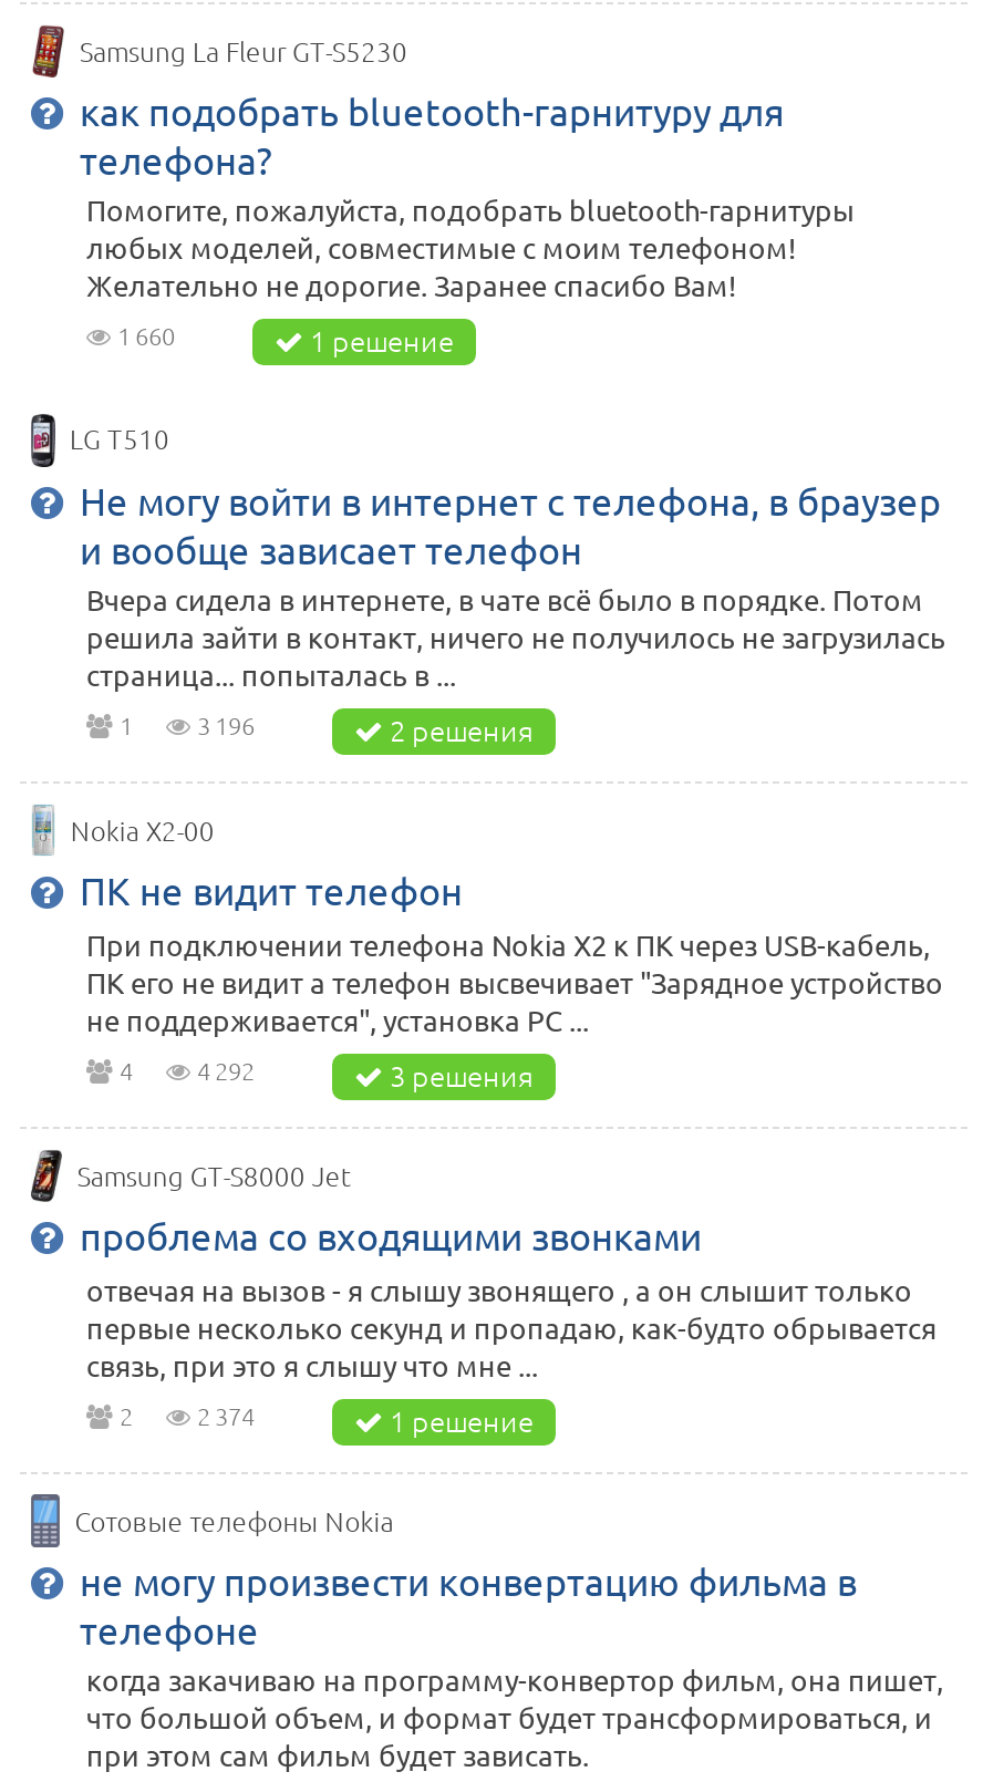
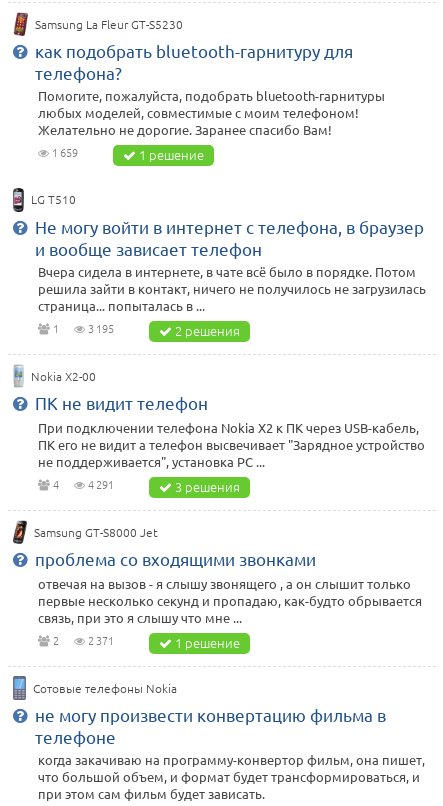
- 1 660
+ 1 659

- 1 3 196
+ 1 3 195

- 4 4 292
+ 4 4 291

- 2 2 374
+ 2 2 371
